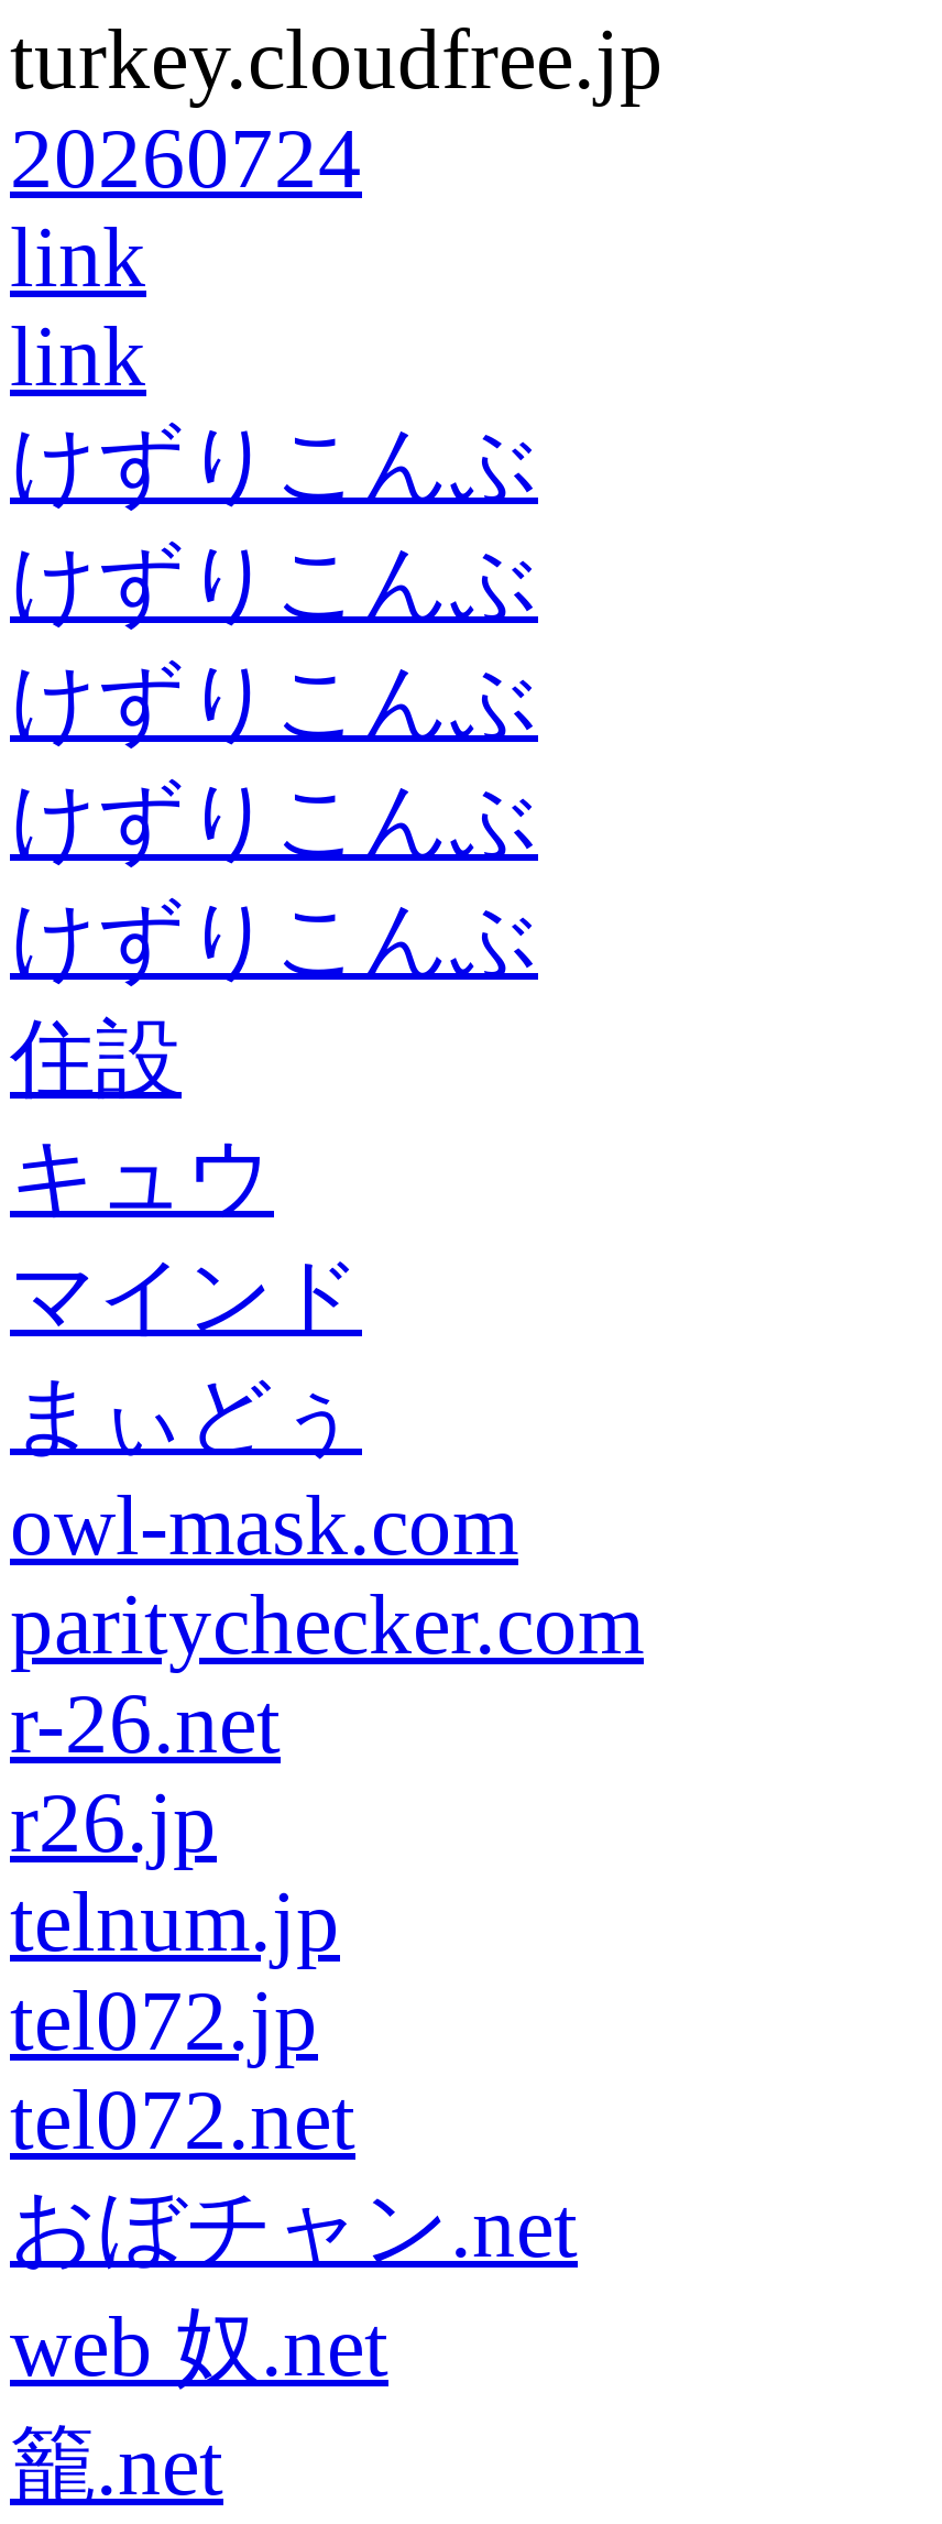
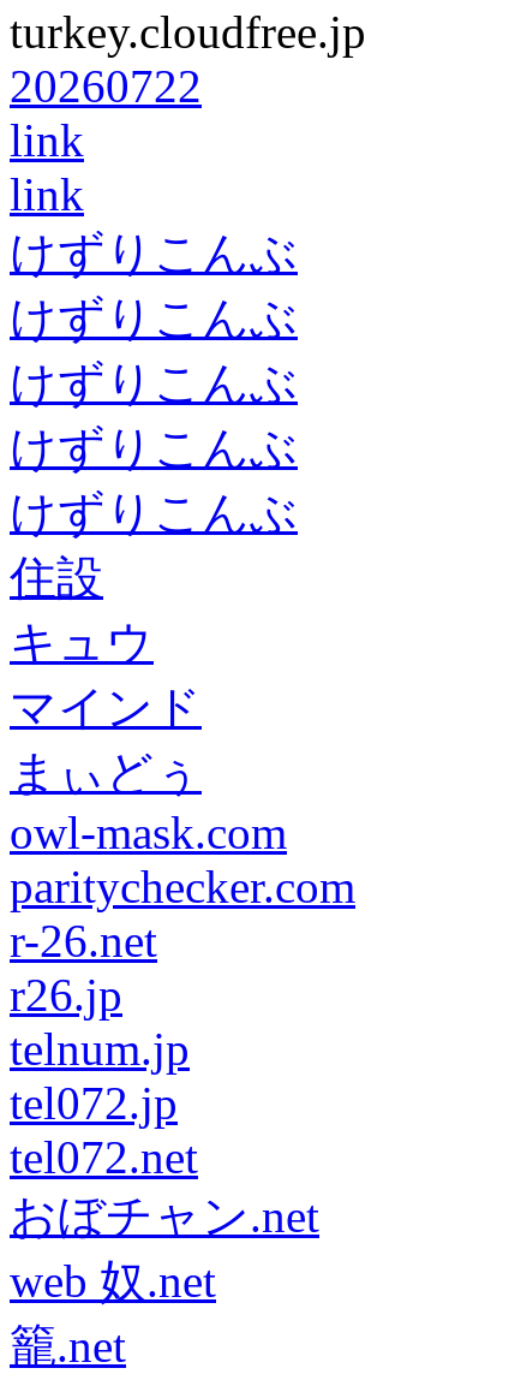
- 20260724
+ 20260722
